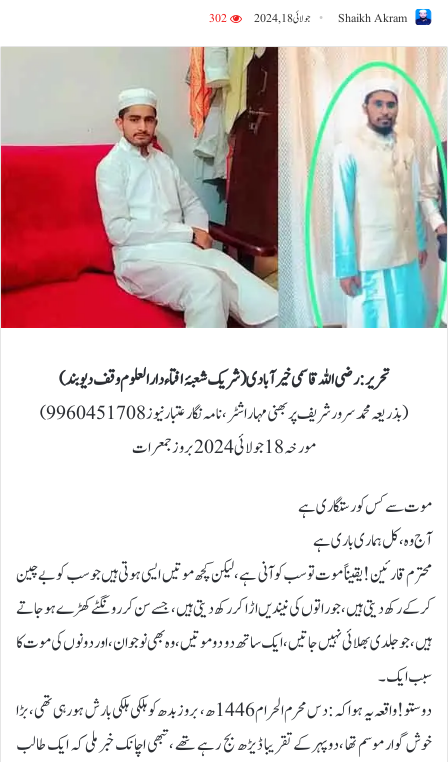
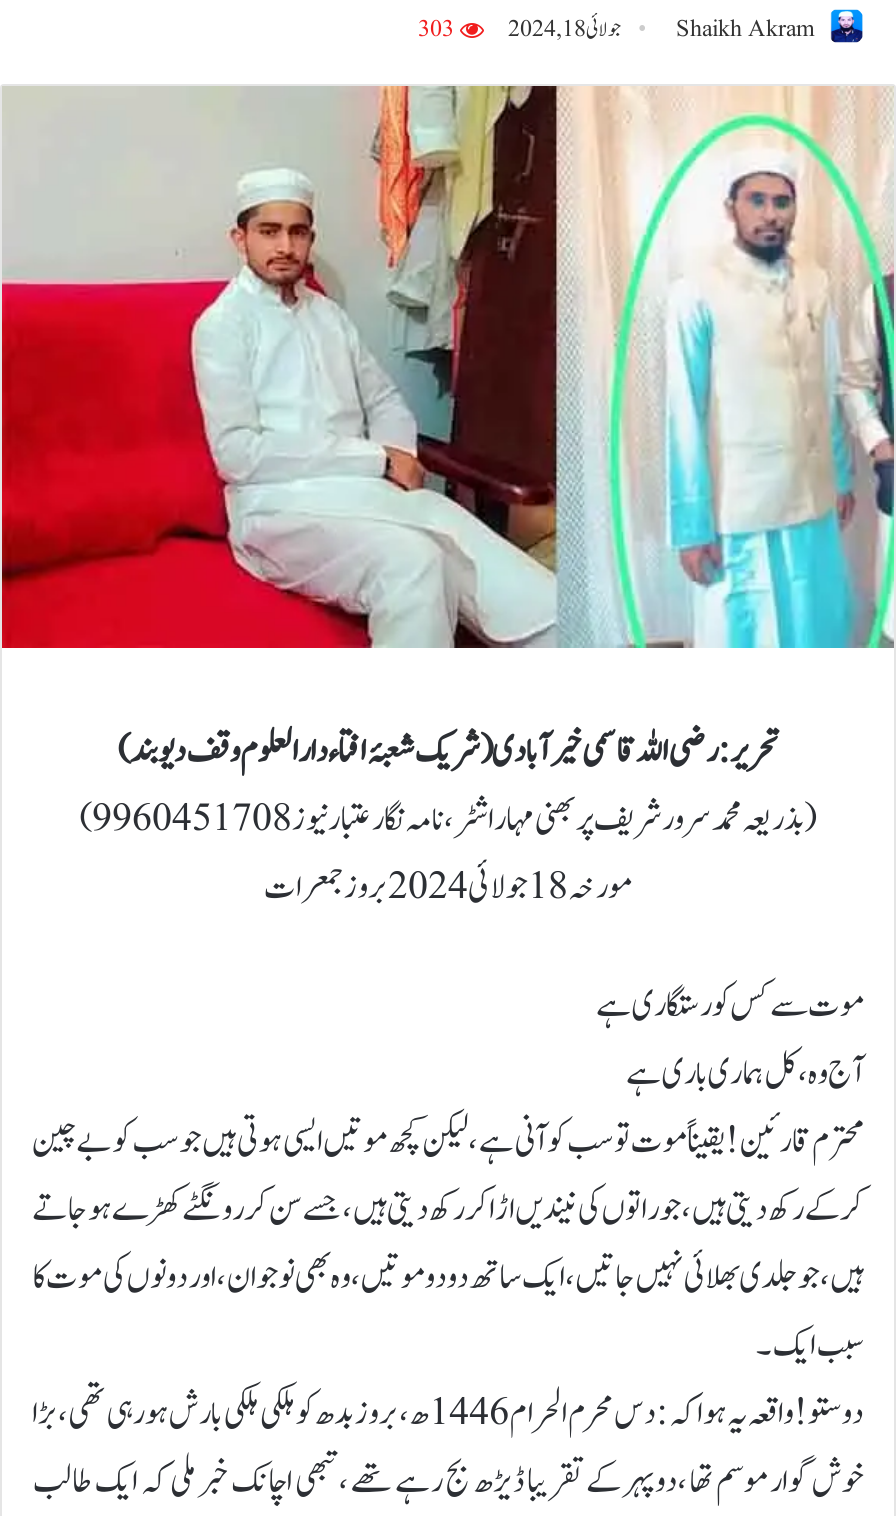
- 302
+ 303
